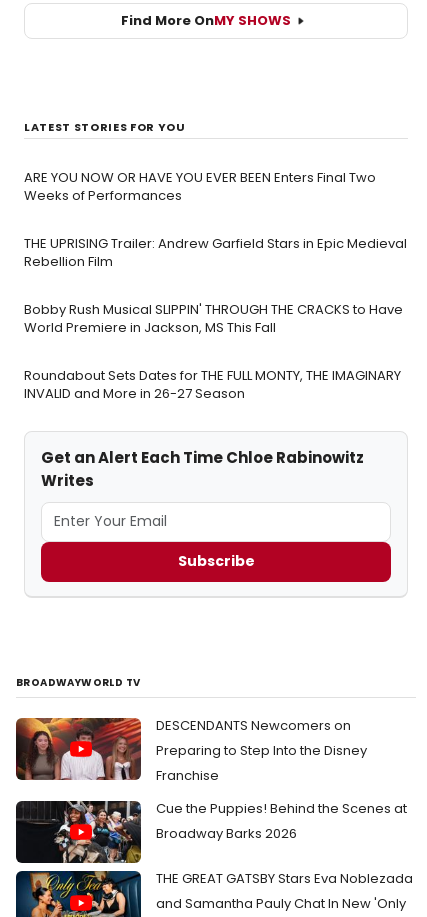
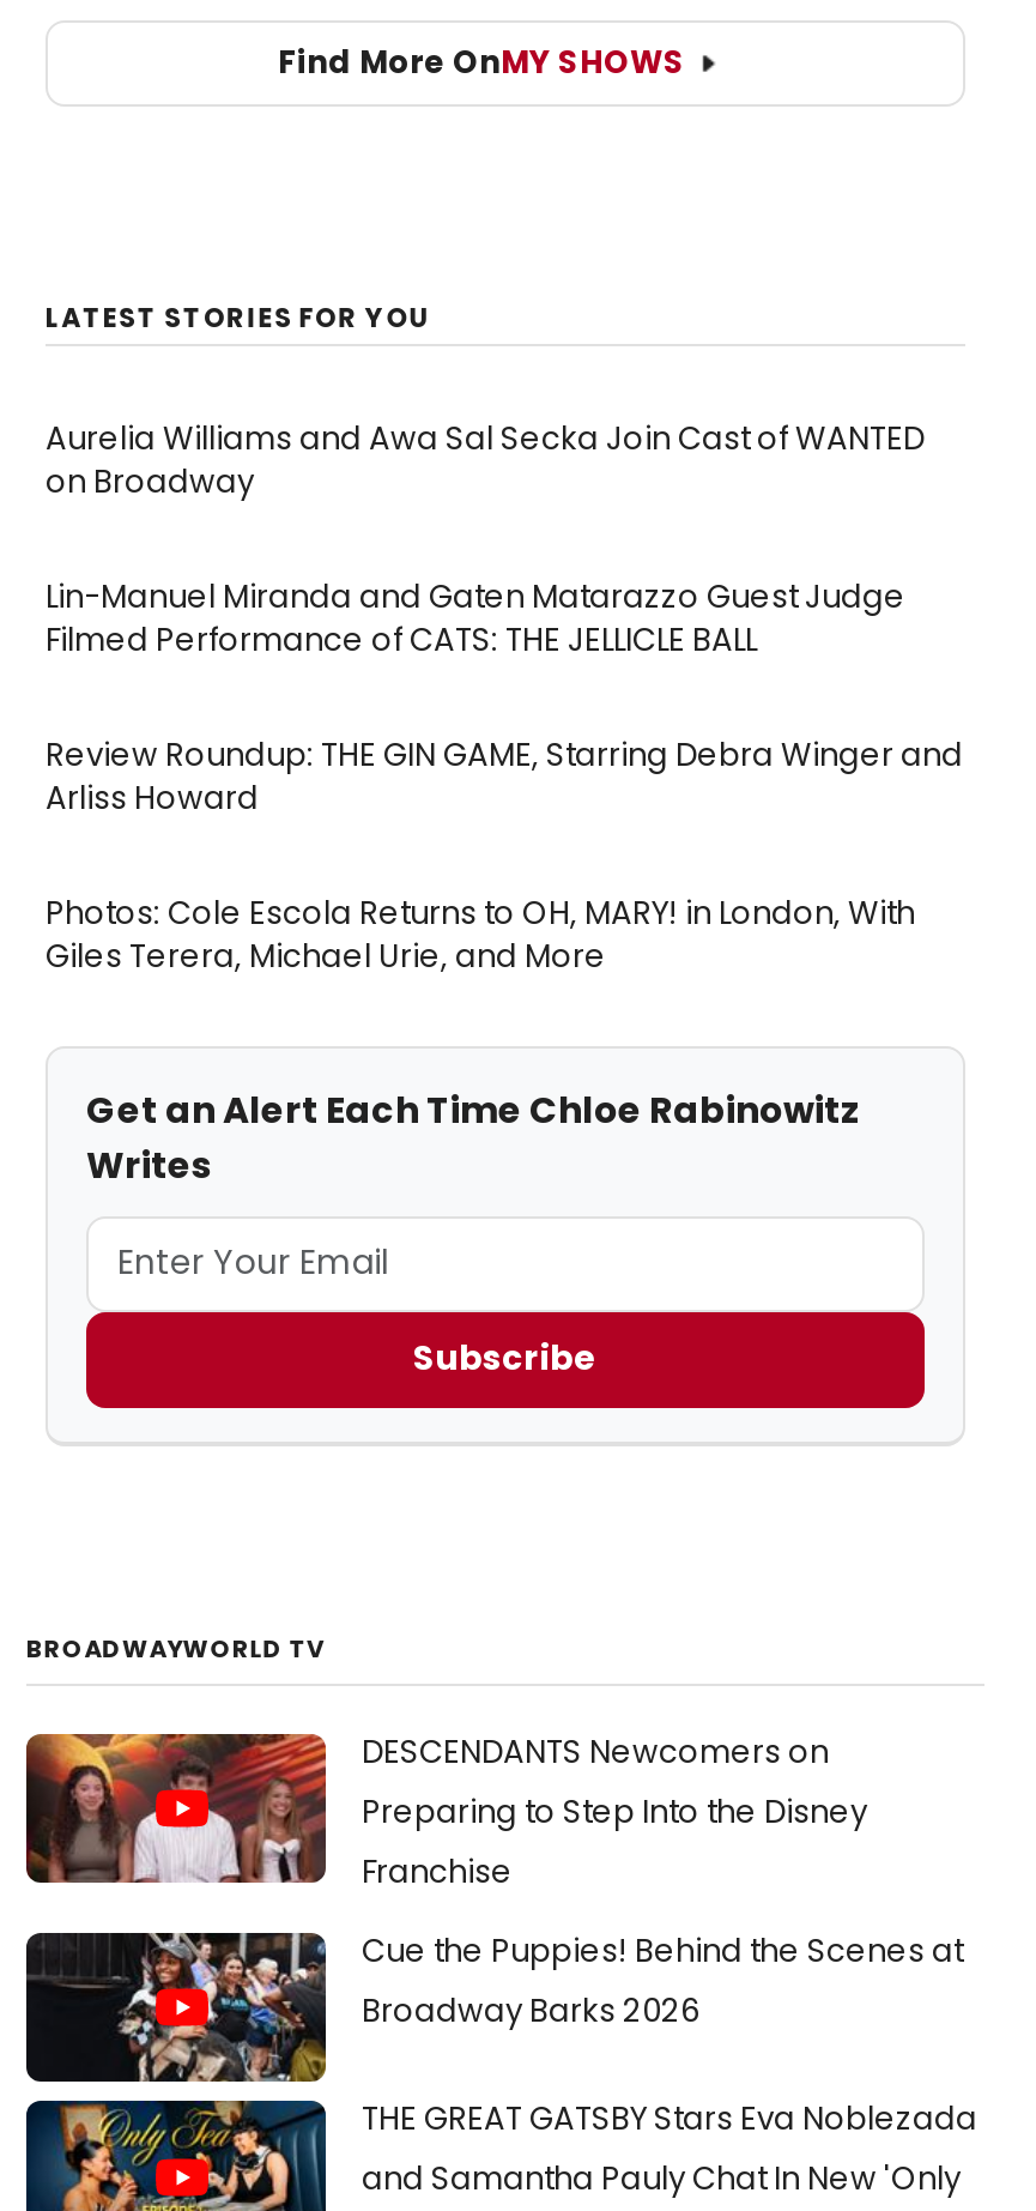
- ARE YOU NOW OR HAVE YOU EVER BEEN Enters Final Two
- Weeks of Performances
+ Aurelia Williams and Awa Sal Secka Join Cast of WANTED
+ on Broadway

- THE UPRISING Trailer: Andrew Garfield Stars in Epic Medieval
- Rebellion Film
+ Lin-Manuel Miranda and Gaten Matarazzo Guest Judge
+ Filmed Performance of CATS: THE JELLICLE BALL

- Bobby Rush Musical SLIPPIN' THROUGH THE CRACKS to Have
- World Premiere in Jackson, MS This Fall
+ Review Roundup: THE GIN GAME, Starring Debra Winger and
+ Arliss Howard

- Roundabout Sets Dates for THE FULL MONTY, THE IMAGINARY
- INVALID and More in 26-27 Season
+ Photos: Cole Escola Returns to OH, MARY! in London, With
+ Giles Terera, Michael Urie, and More
